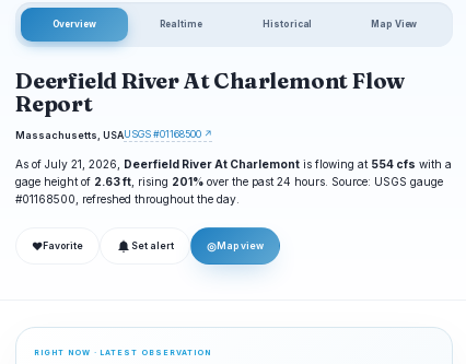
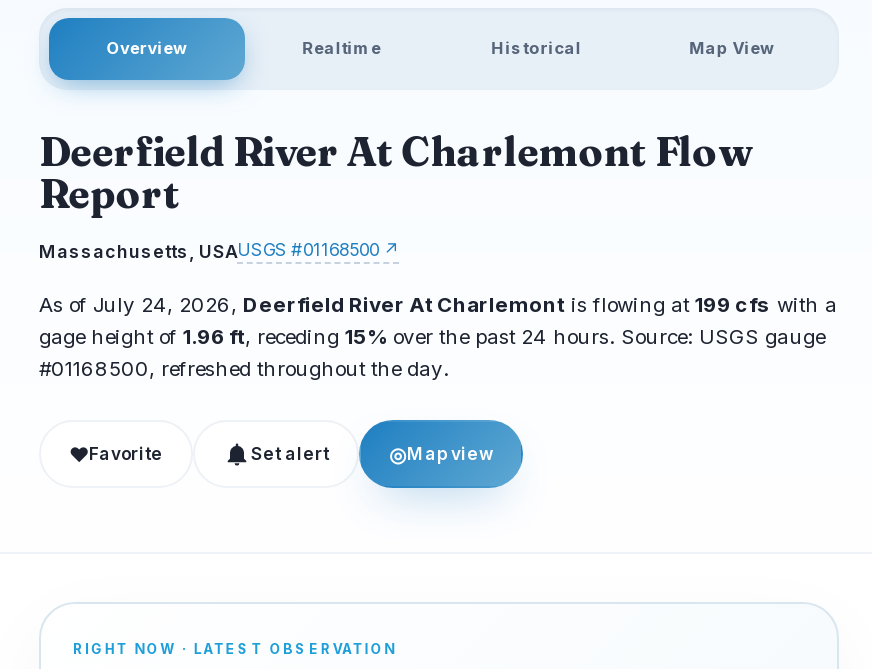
- As of July 21, 2026, Deerfield River At Charlemont is flowing at 554 cfs with a
+ As of July 24, 2026, Deerfield River At Charlemont is flowing at 199 cfs with a

- gage height of 2.63 ft, rising 201% over the past 24 hours. Source: USGS gauge
+ gage height of 1.96 ft, receding 15% over the past 24 hours. Source: USGS gauge
